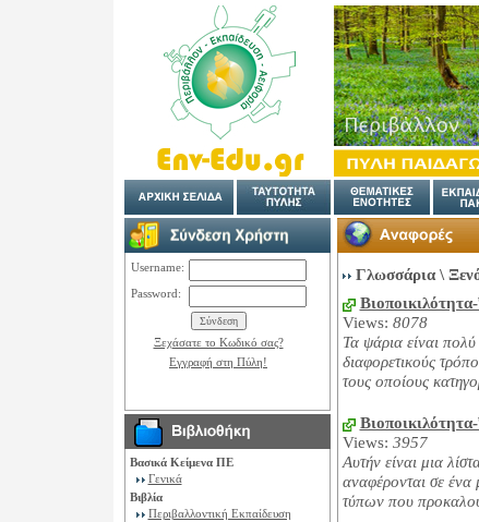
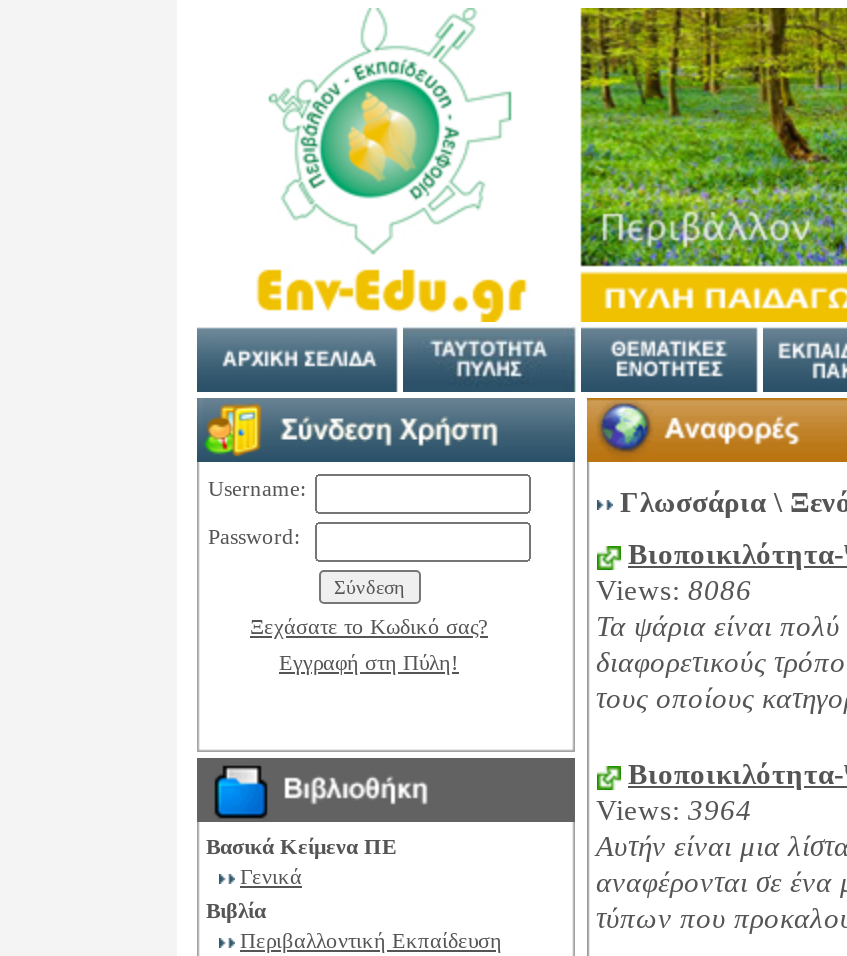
- Views: 8078
+ Views: 8086

- Views: 3957
+ Views: 3964
